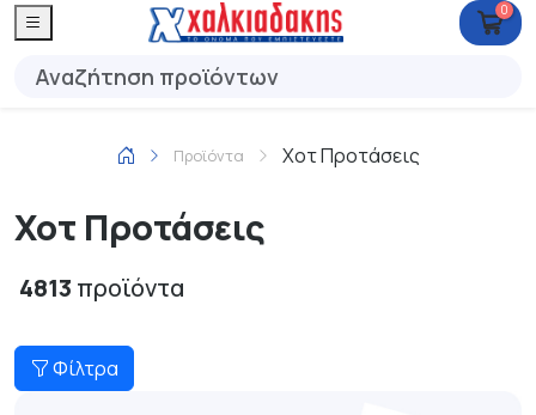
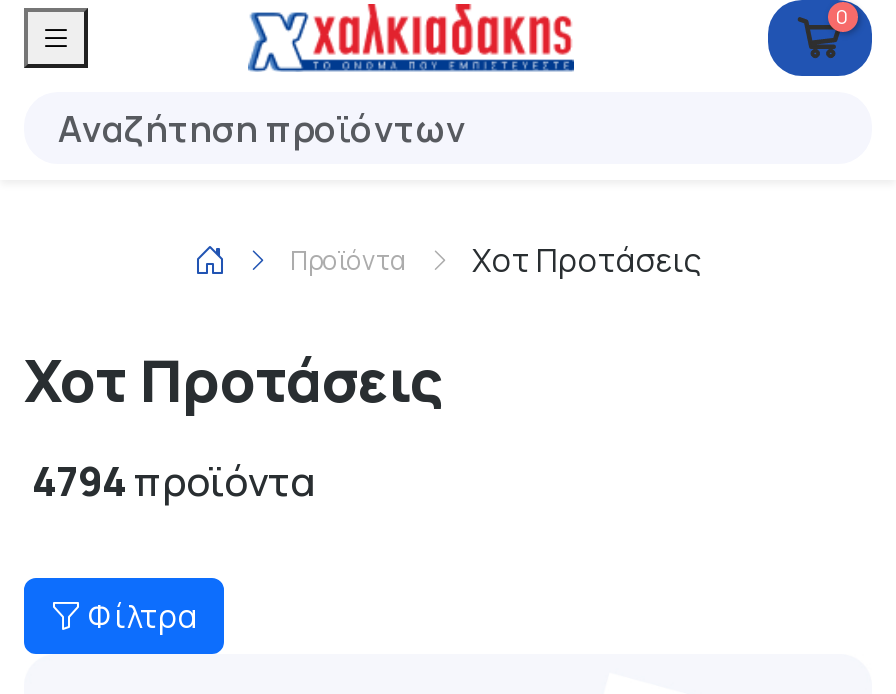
- 4813 προϊόντα
+ 4794 προϊόντα
